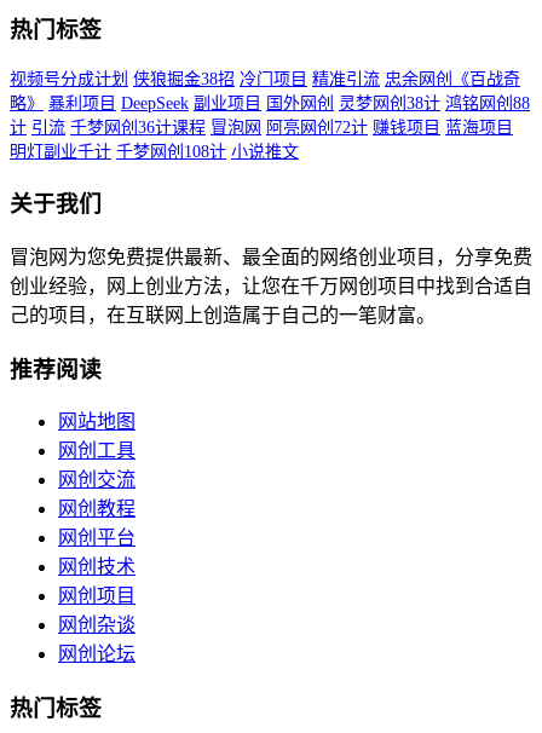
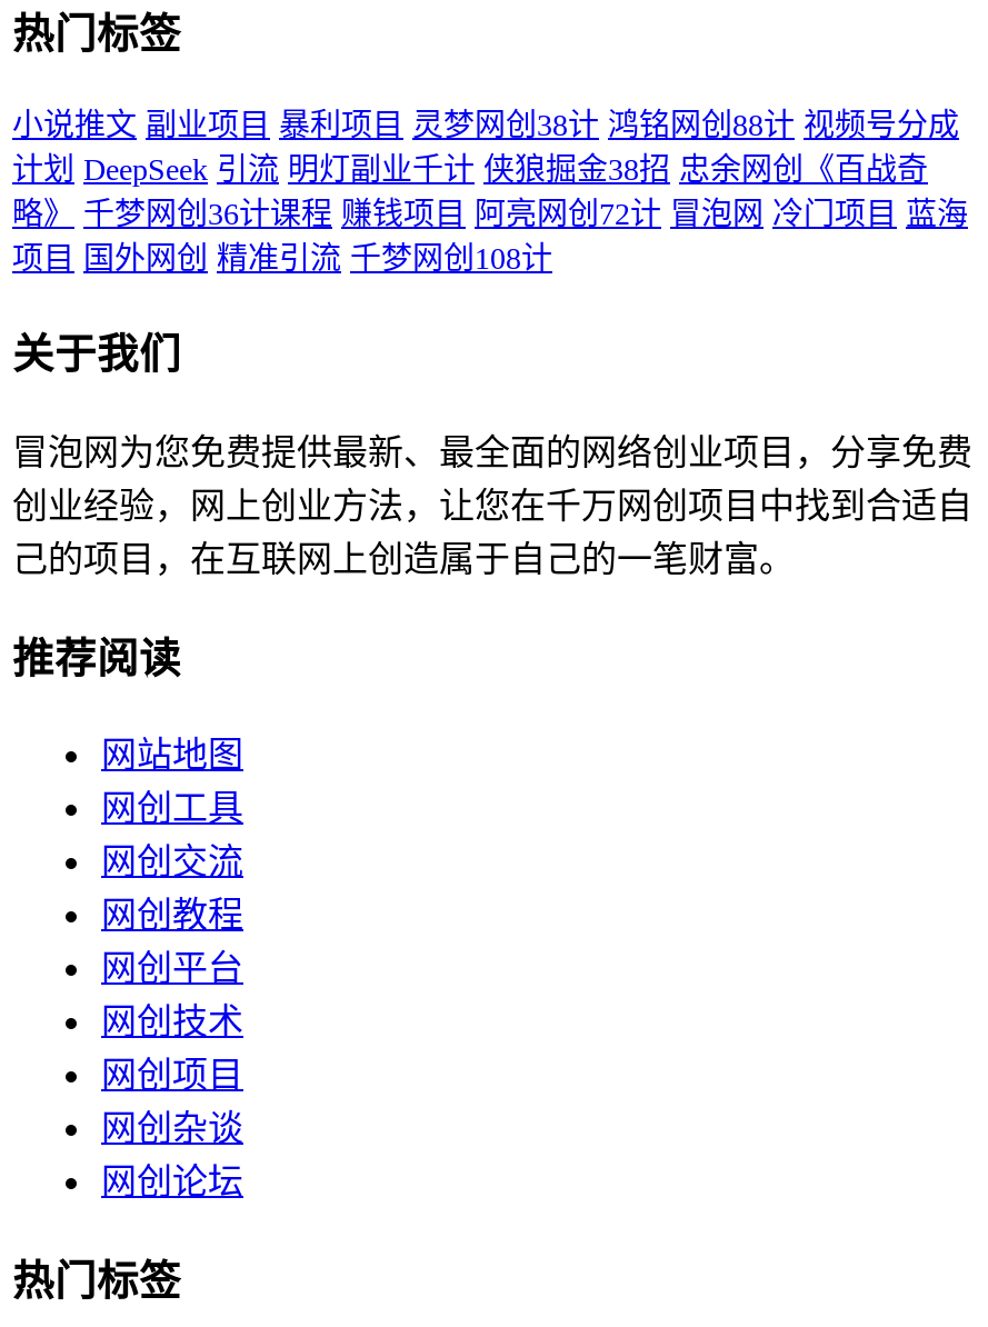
- 视频号分成计划 侠狼掘金38招 冷门项目 精准引流 忠余网创《百战奇
- 略》 暴利项目 DeepSeek 副业项目 国外网创 灵梦网创38计 鸿铭网创88
- 计 引流 千梦网创36计课程 冒泡网 阿亮网创72计 赚钱项目 蓝海项目
- 明灯副业千计 千梦网创108计 小说推文
+ 小说推文 副业项目 暴利项目 灵梦网创38计 鸿铭网创88计 视频号分成
+ 计划 DeepSeek 引流 明灯副业千计 侠狼掘金38招 忠余网创《百战奇
+ 略》 千梦网创36计课程 赚钱项目 阿亮网创72计 冒泡网 冷门项目 蓝海
+ 项目 国外网创 精准引流 千梦网创108计
